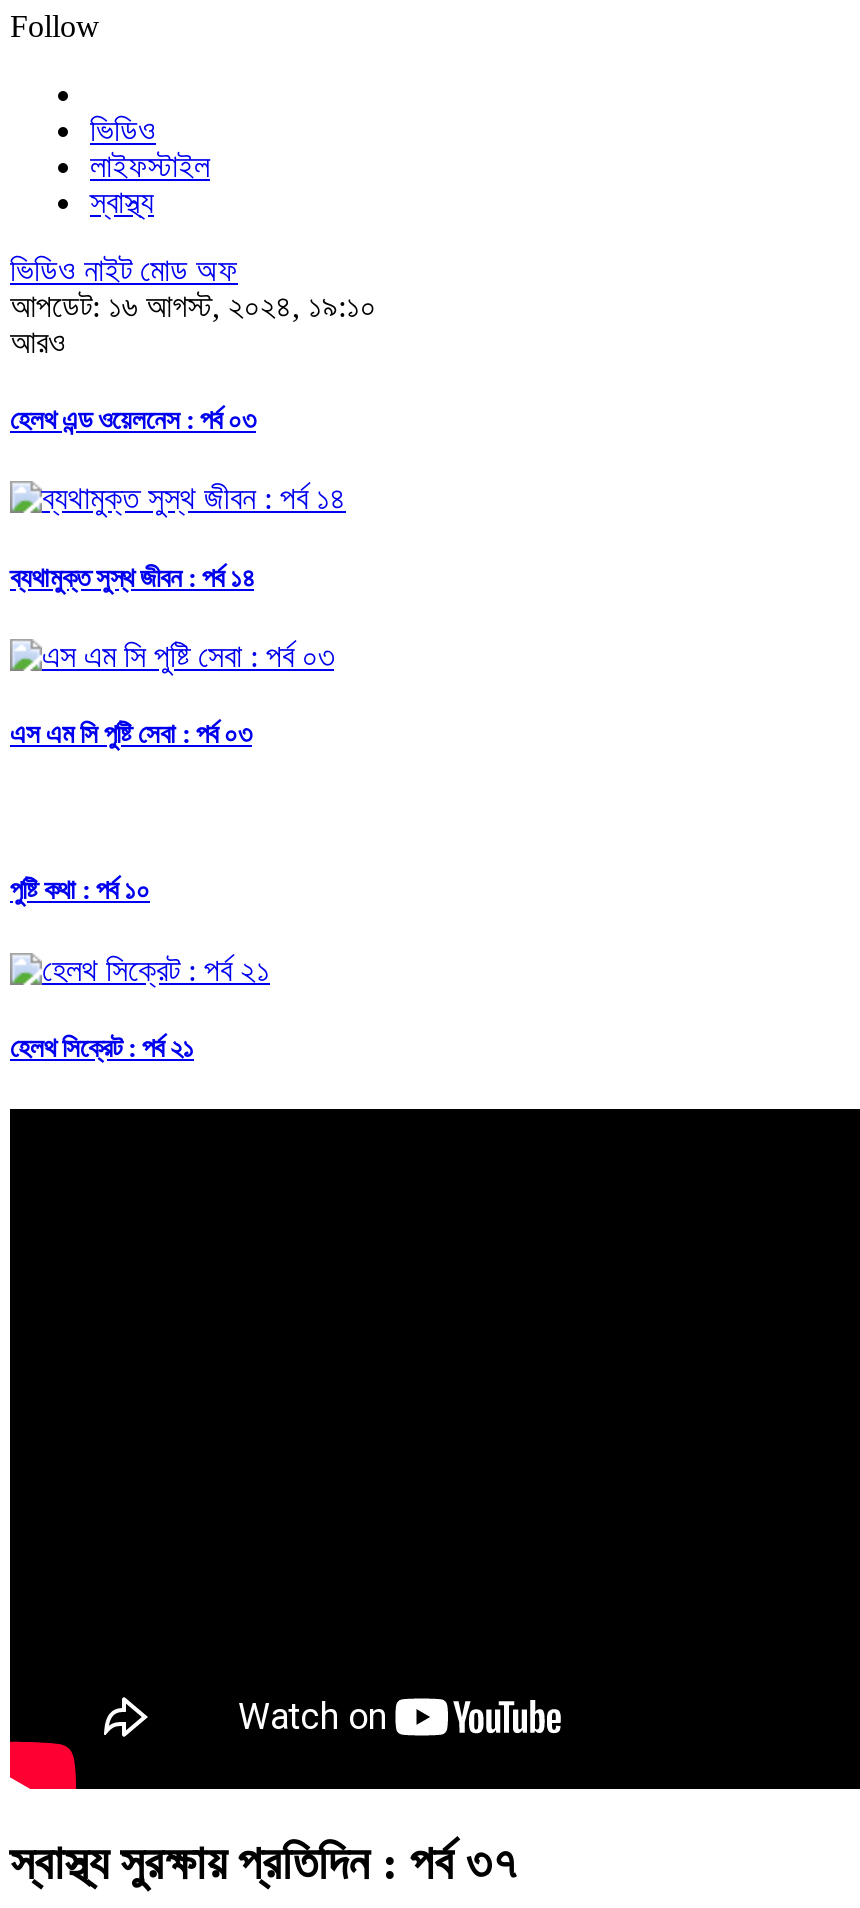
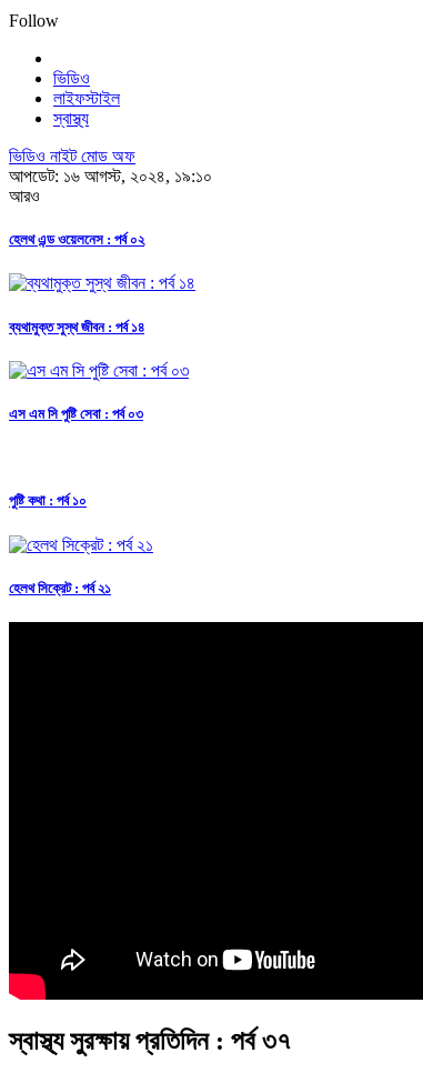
- হেলথ এন্ড ওয়েলনেস : পর্ব ০৩
+ হেলথ এন্ড ওয়েলনেস : পর্ব ০২
